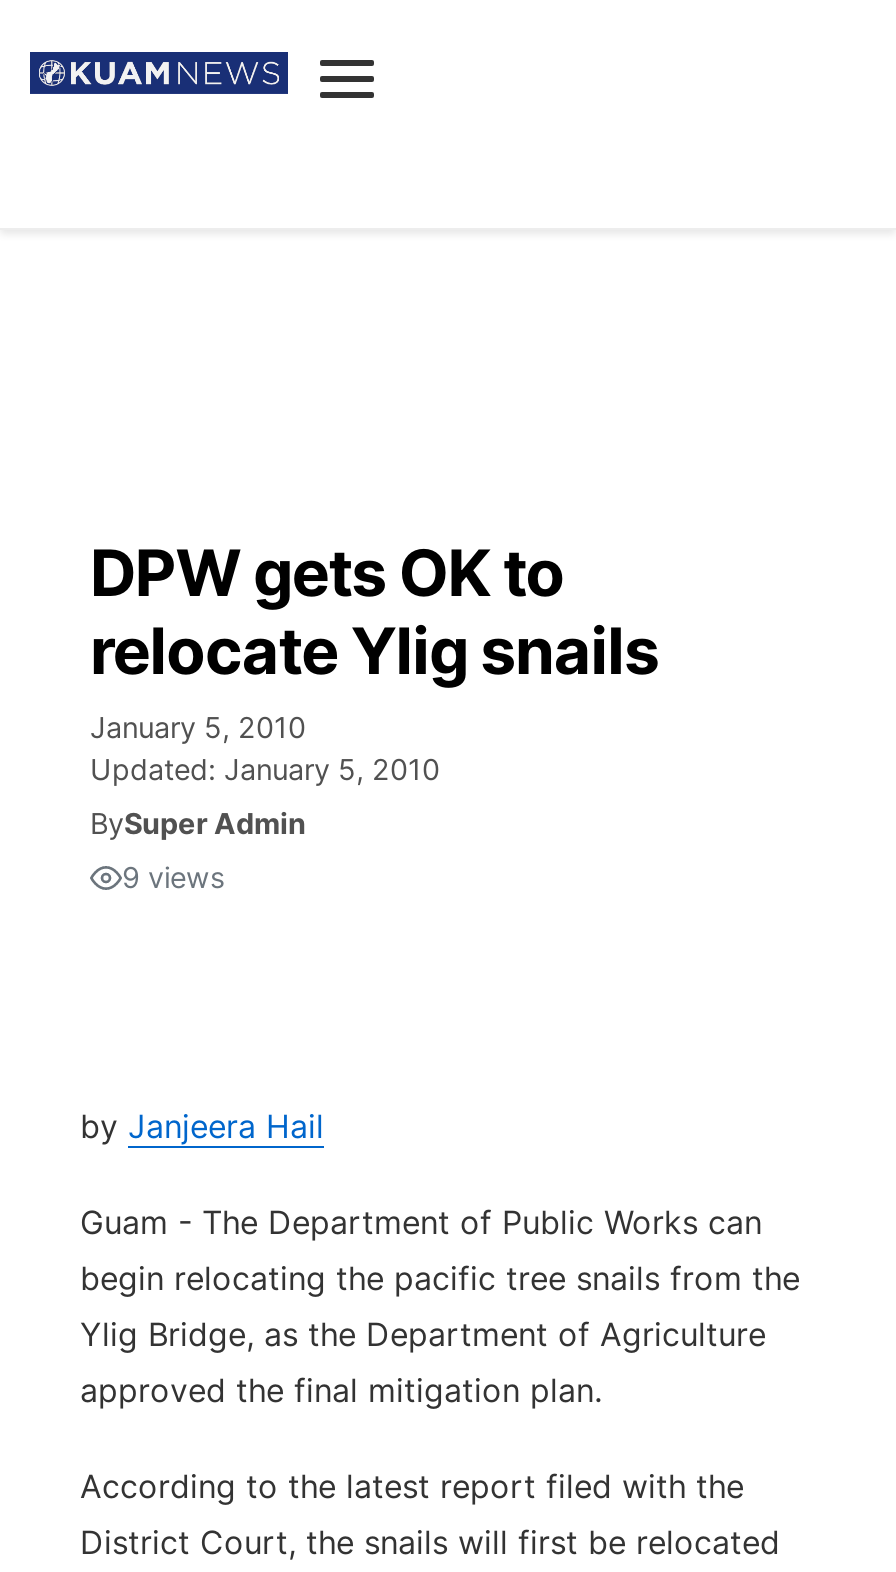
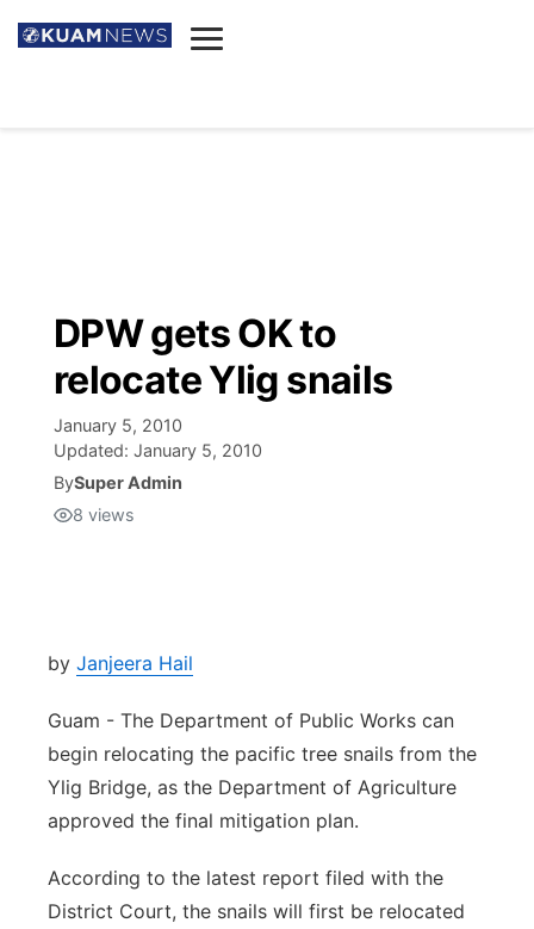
- 9 views
+ 8 views
